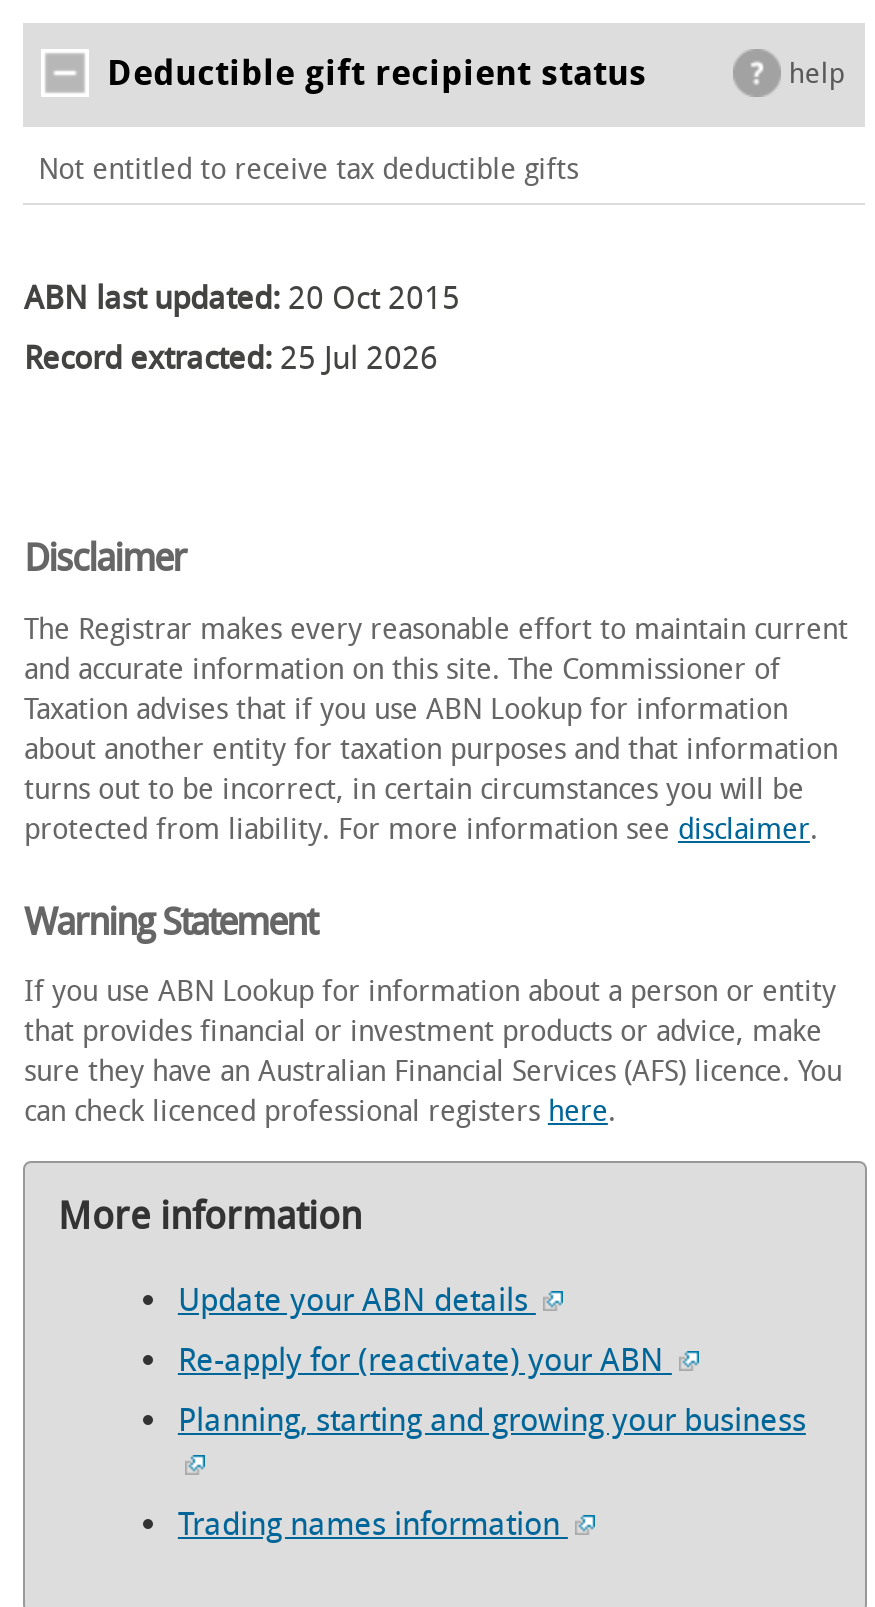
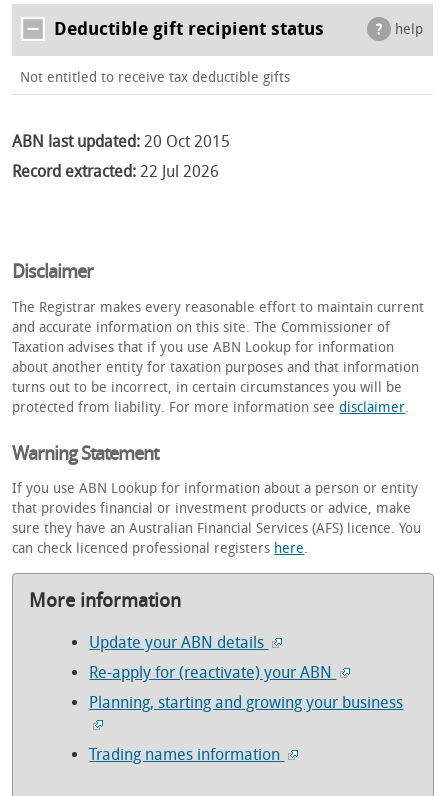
- Record extracted: 25 Jul 2026
+ Record extracted: 22 Jul 2026
